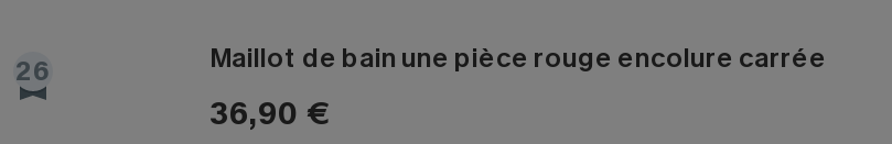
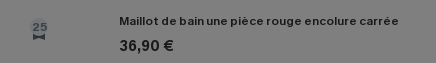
- 26
+ 25
